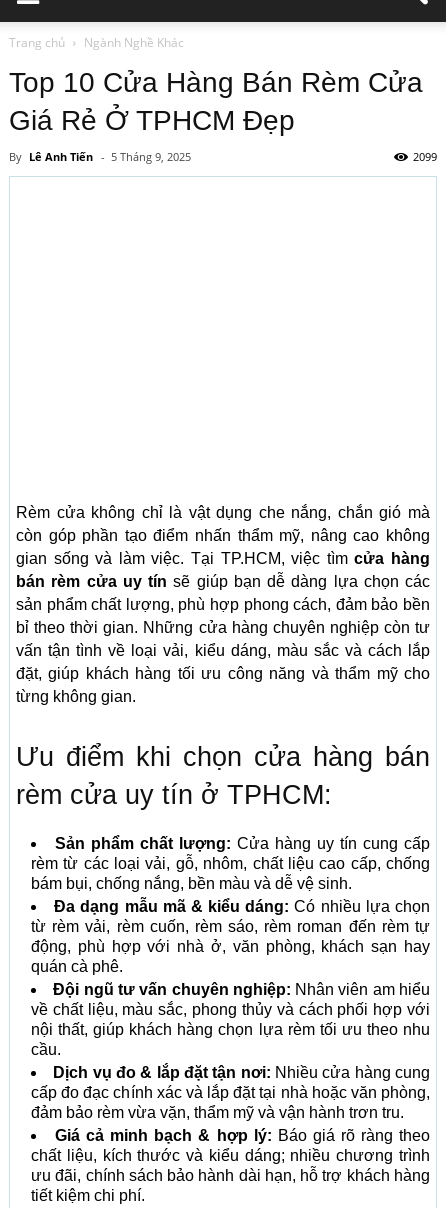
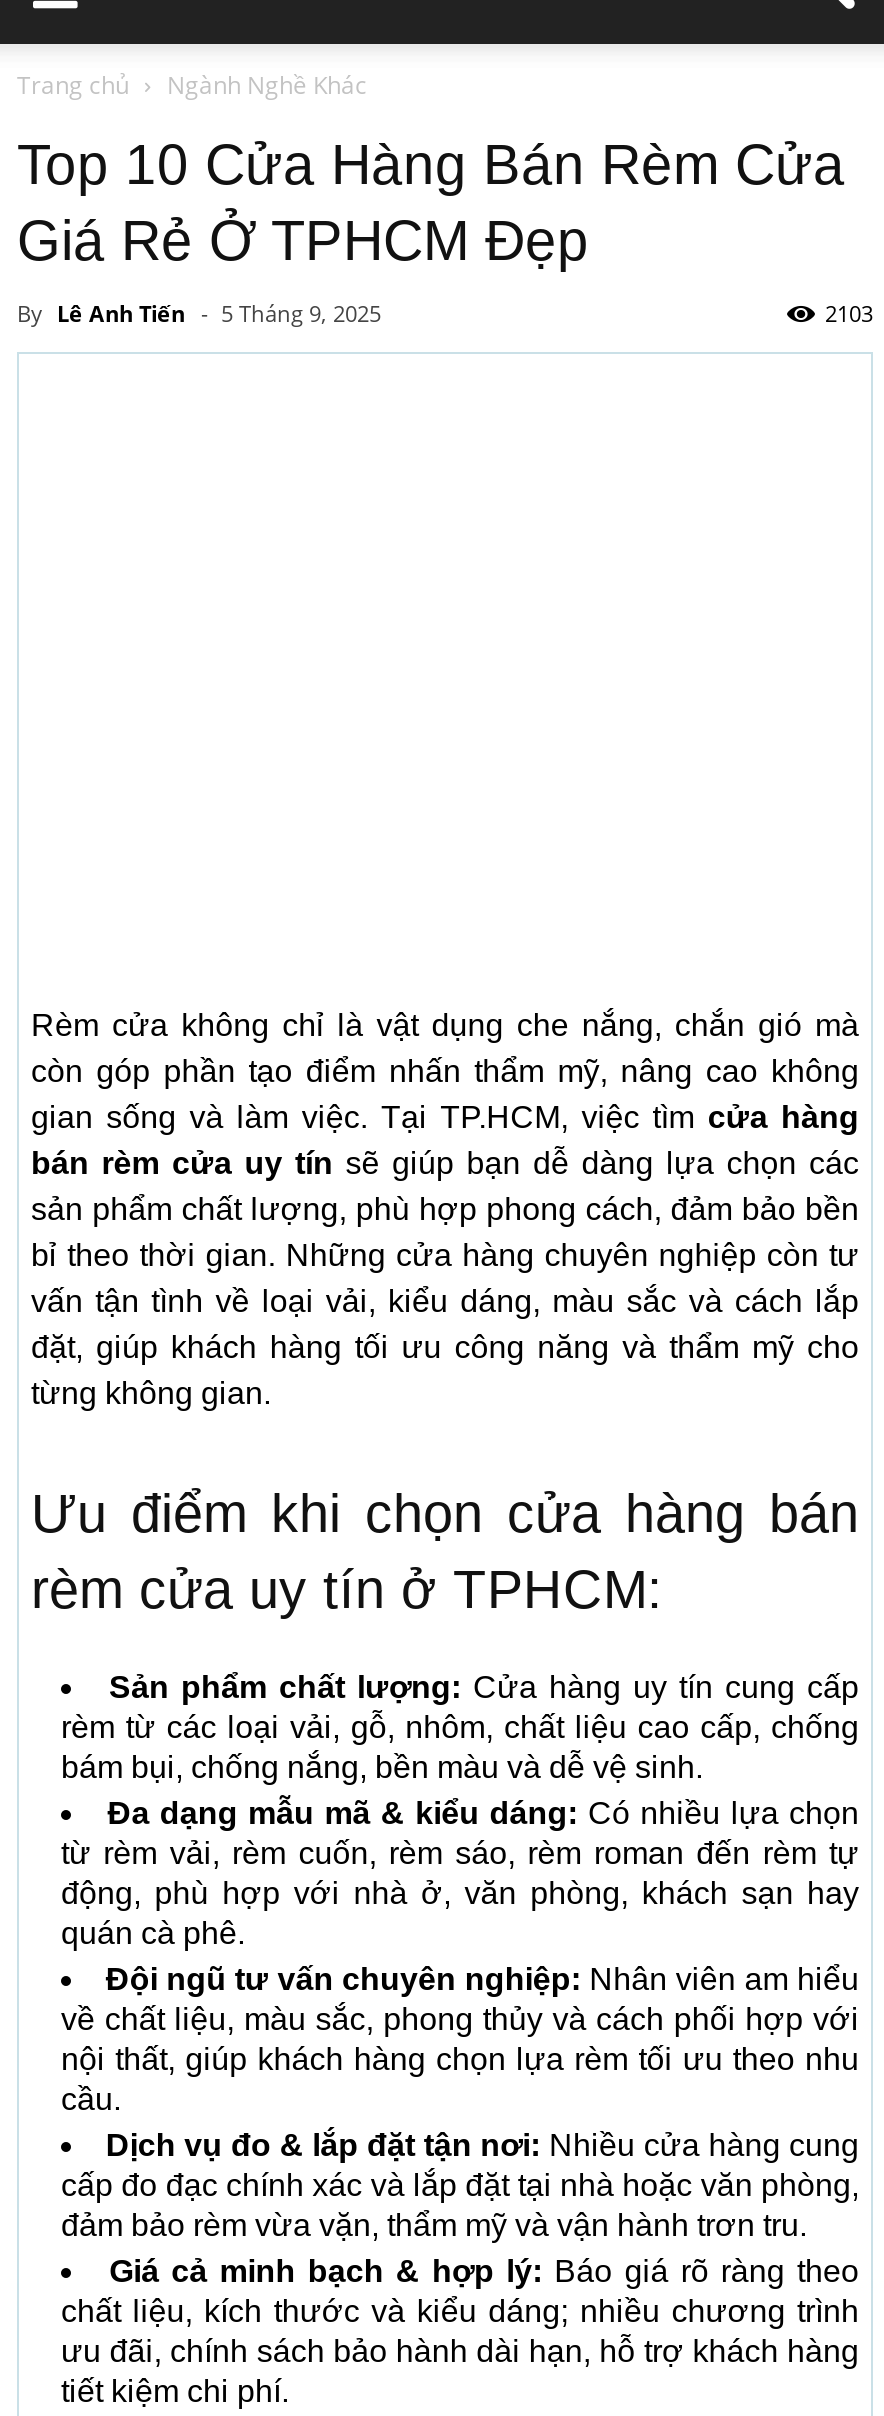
- 2099
+ 2103
